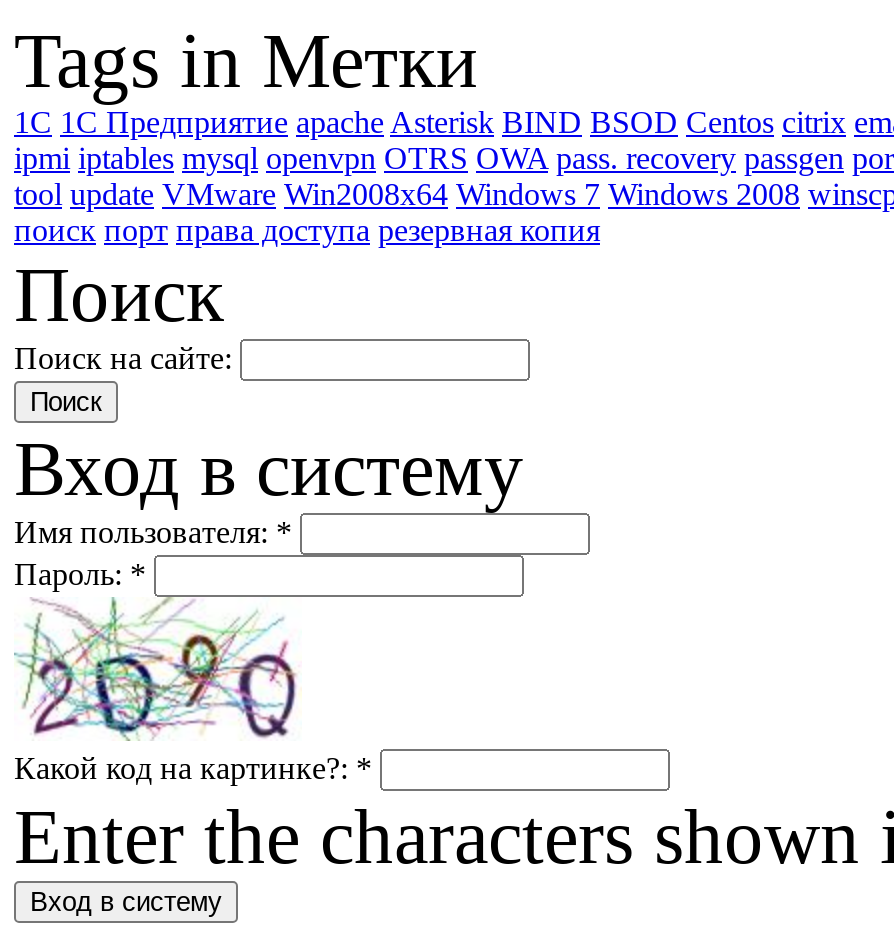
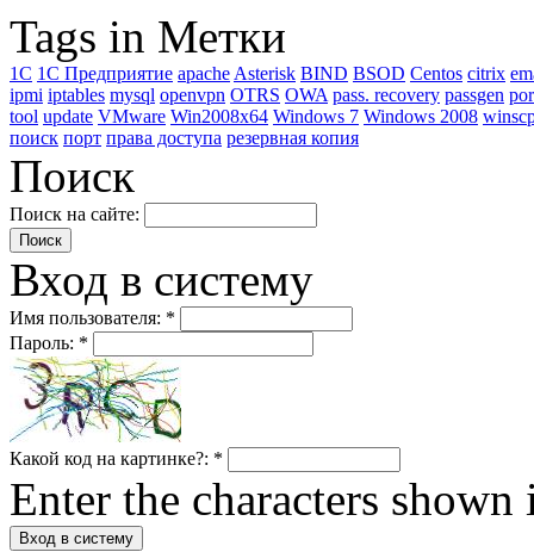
- [image]
+ [image]
